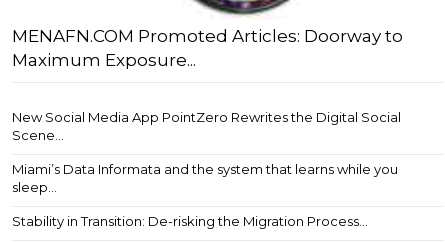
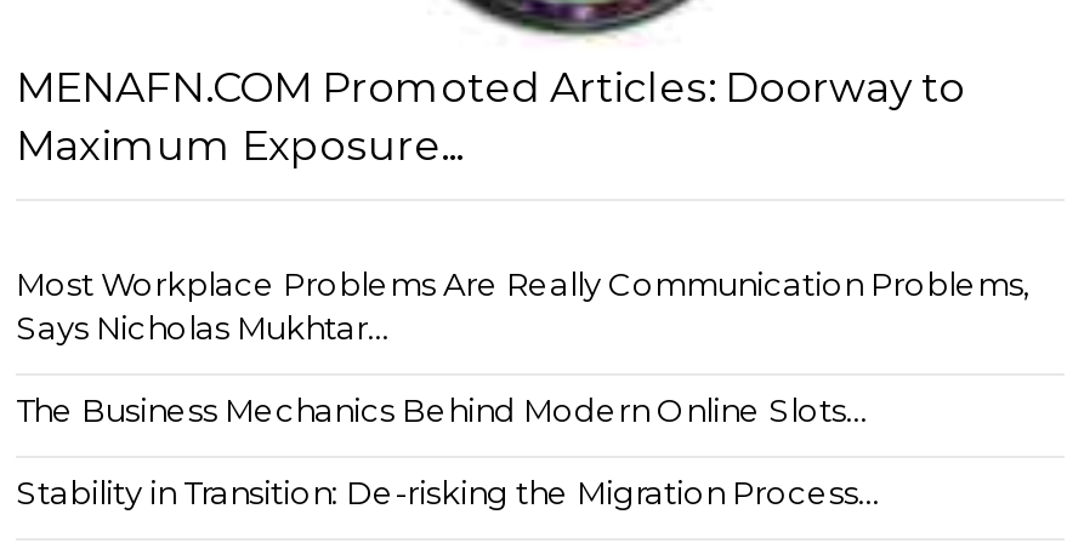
- New Social Media App PointZero Rewrites the Digital Social
- Scene...
+ Most Workplace Problems Are Really Communication Problems,
+ Says Nicholas Mukhtar...

- Miami’s Data Informata and the system that learns while you
- sleep...
+ The Business Mechanics Behind Modern Online Slots...
